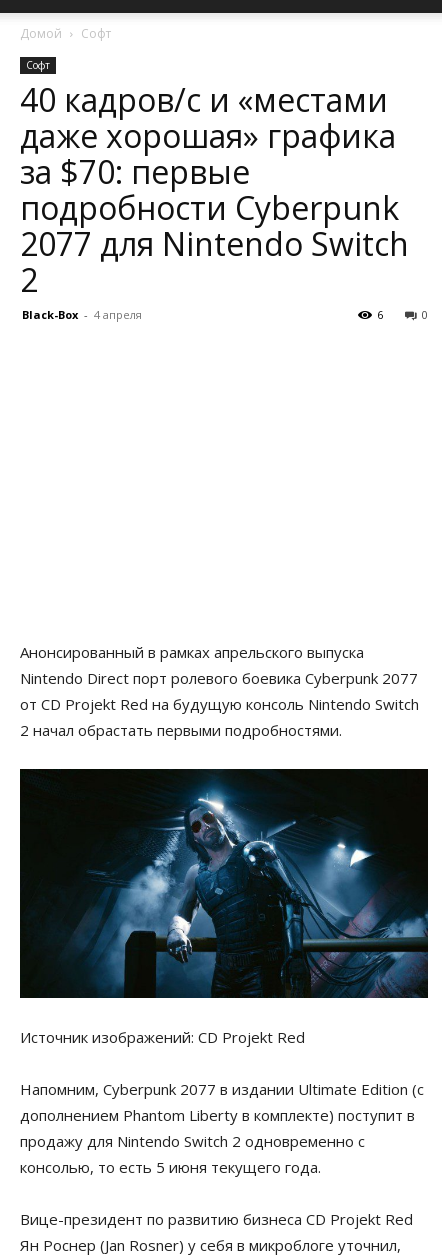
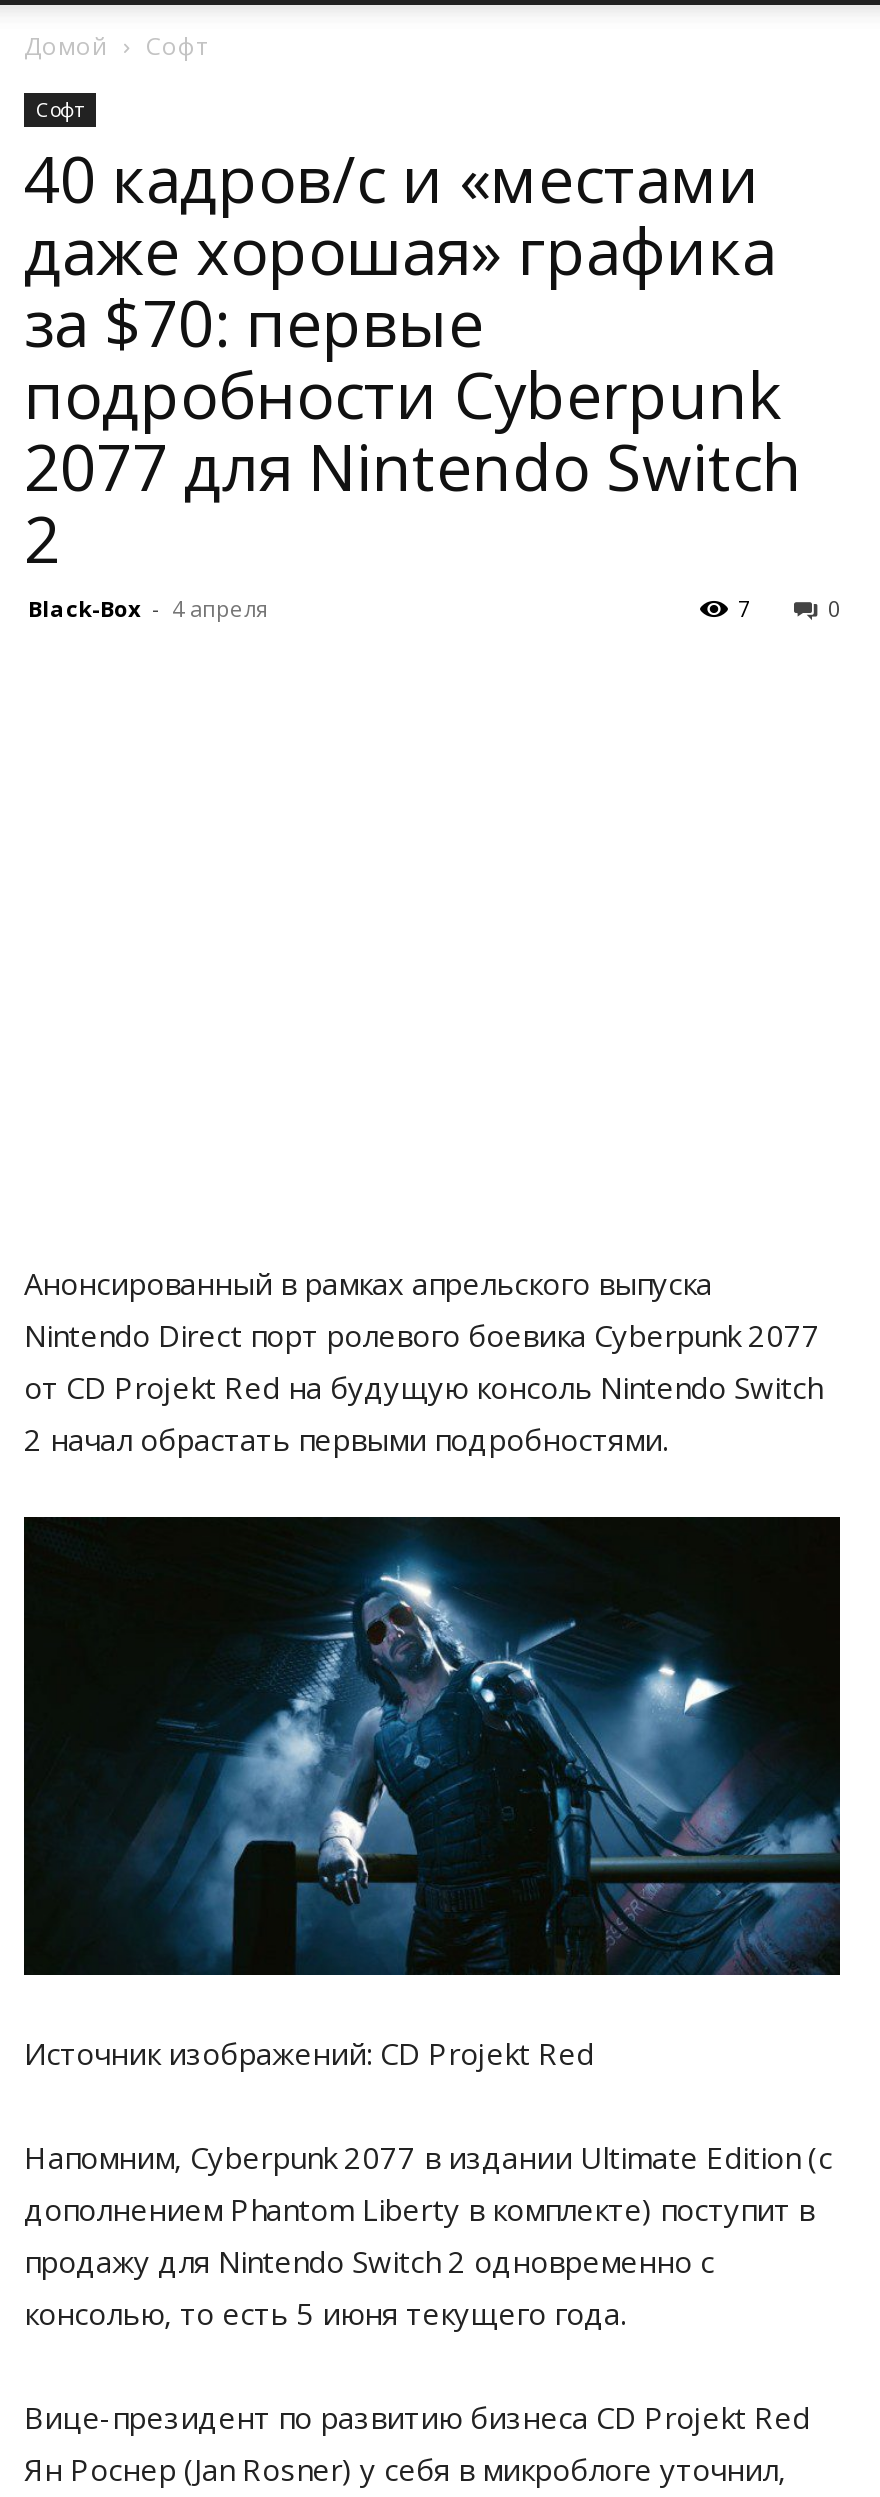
- 6
+ 7
